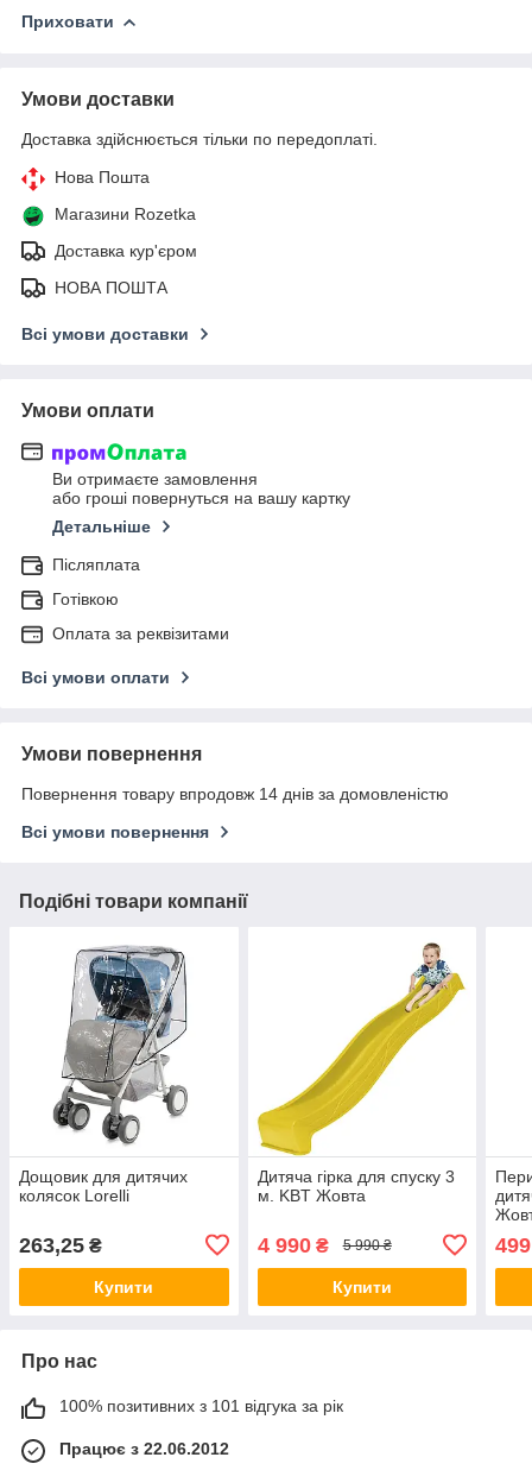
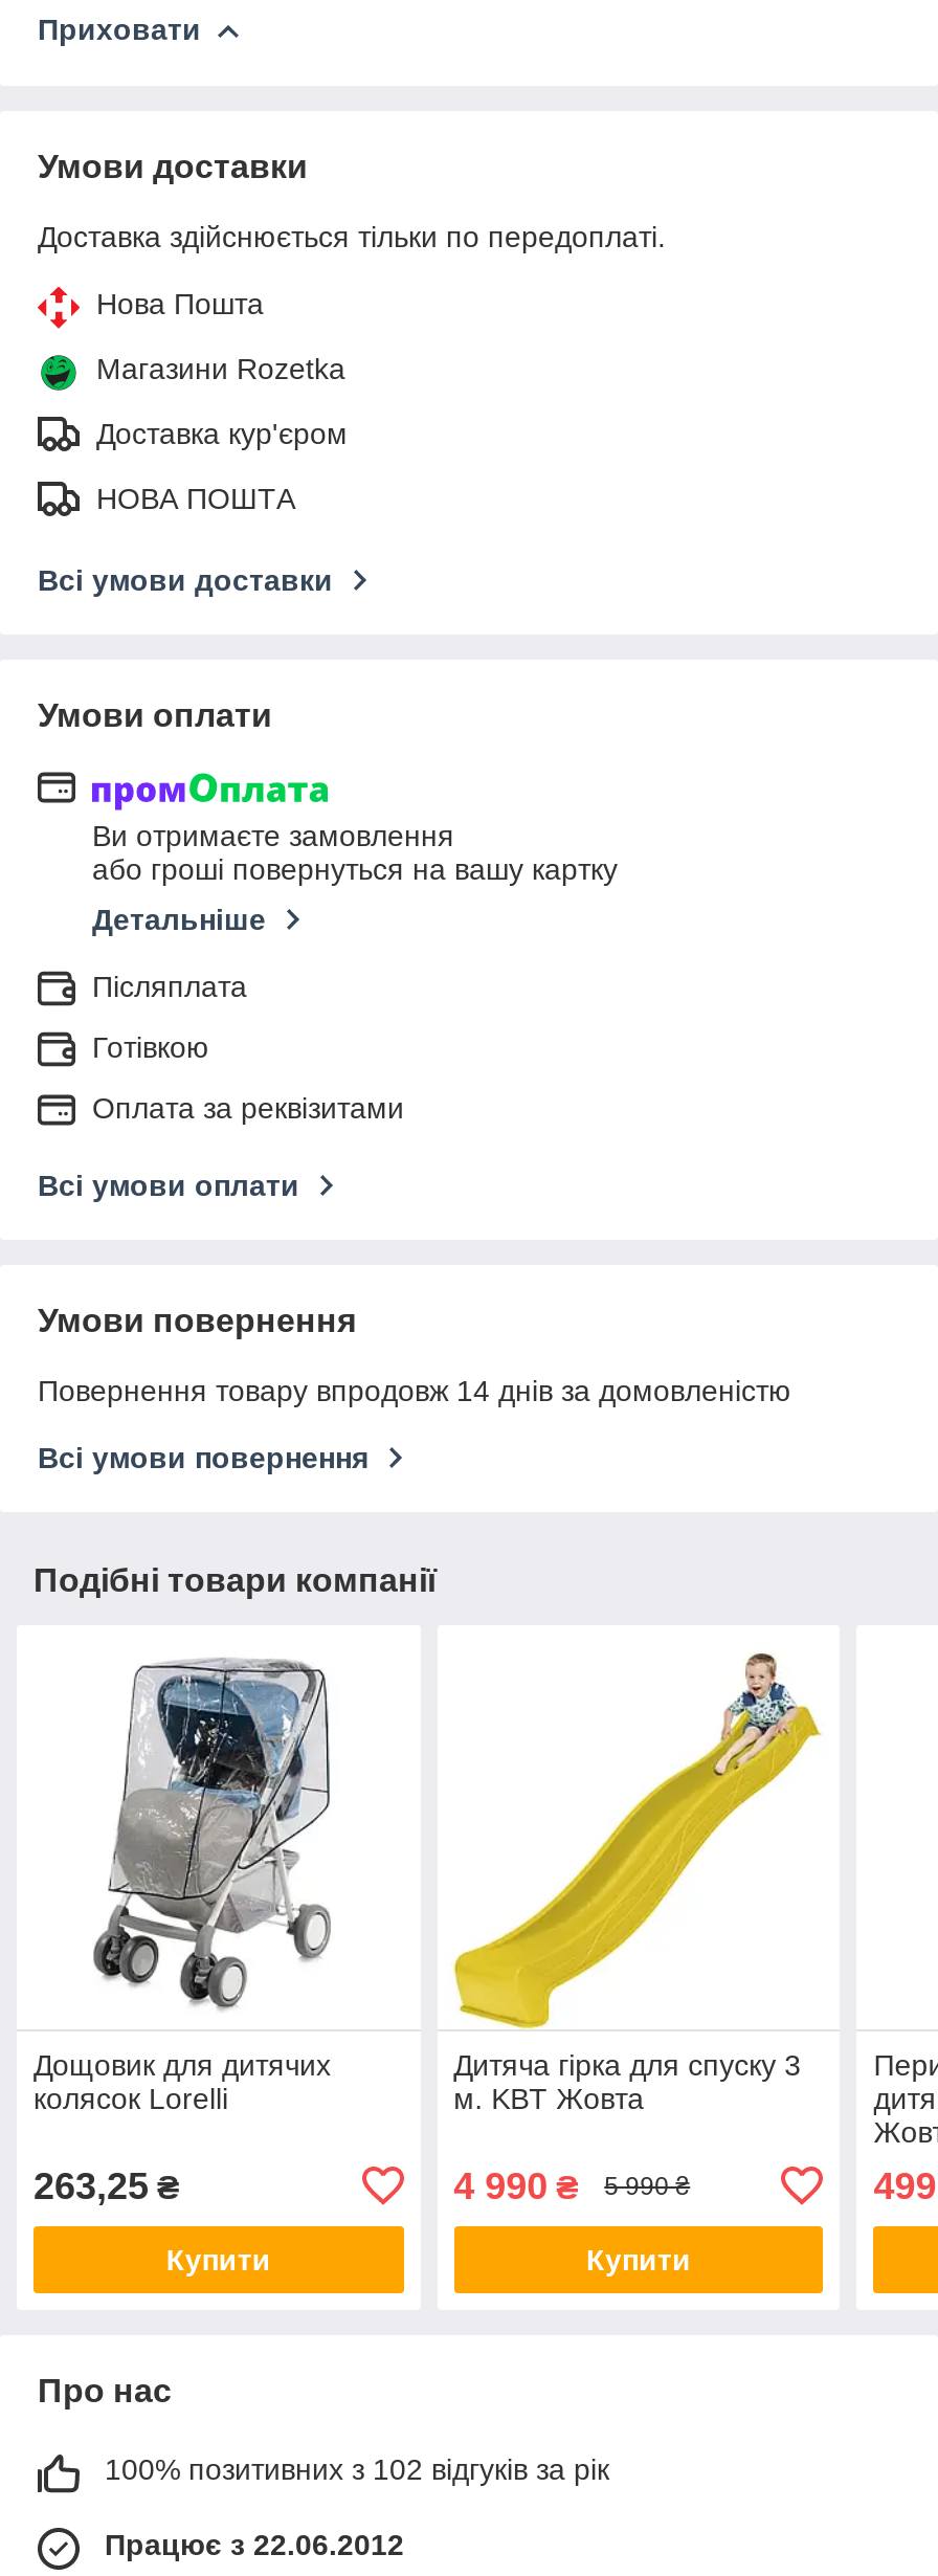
- 100% позитивних з 101 відгука за рік
+ 100% позитивних з 102 відгуків за рік
